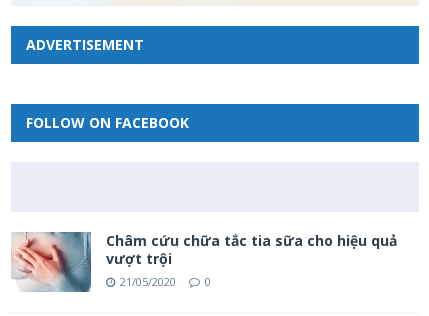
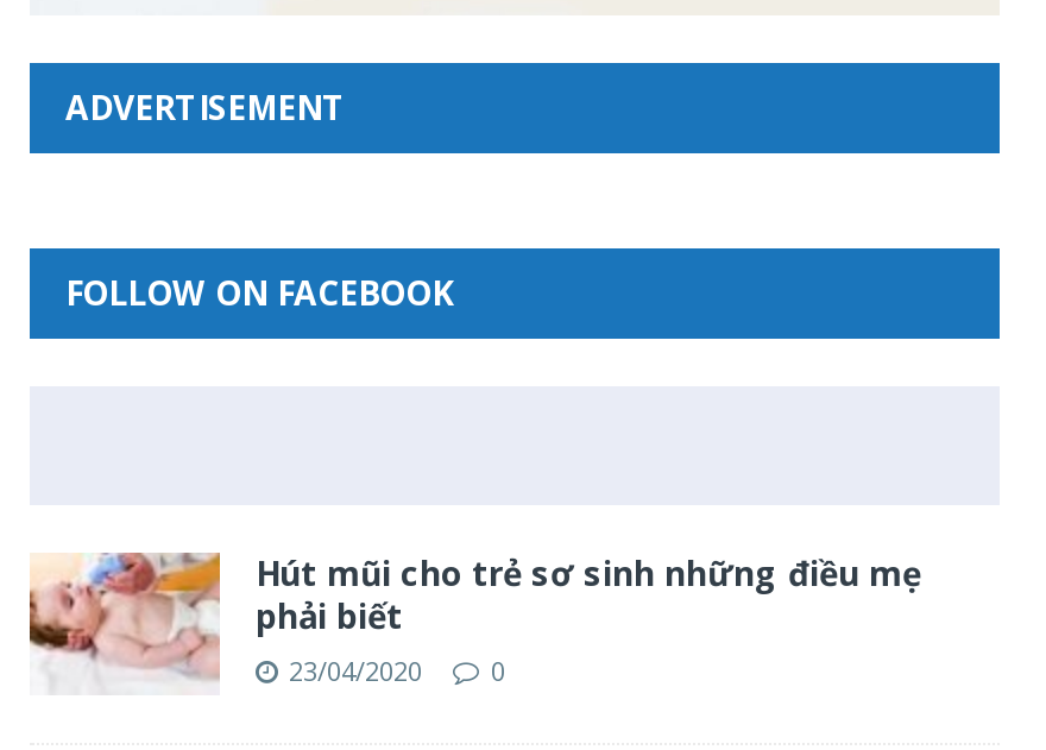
- [image]
- Châm cứu chữa tắc tia sữa cho hiệu quả
- vượt trội
- 21/05/2020
+ [image]
+ Hút mũi cho trẻ sơ sinh những điều mẹ
+ phải biết
+ 23/04/2020
